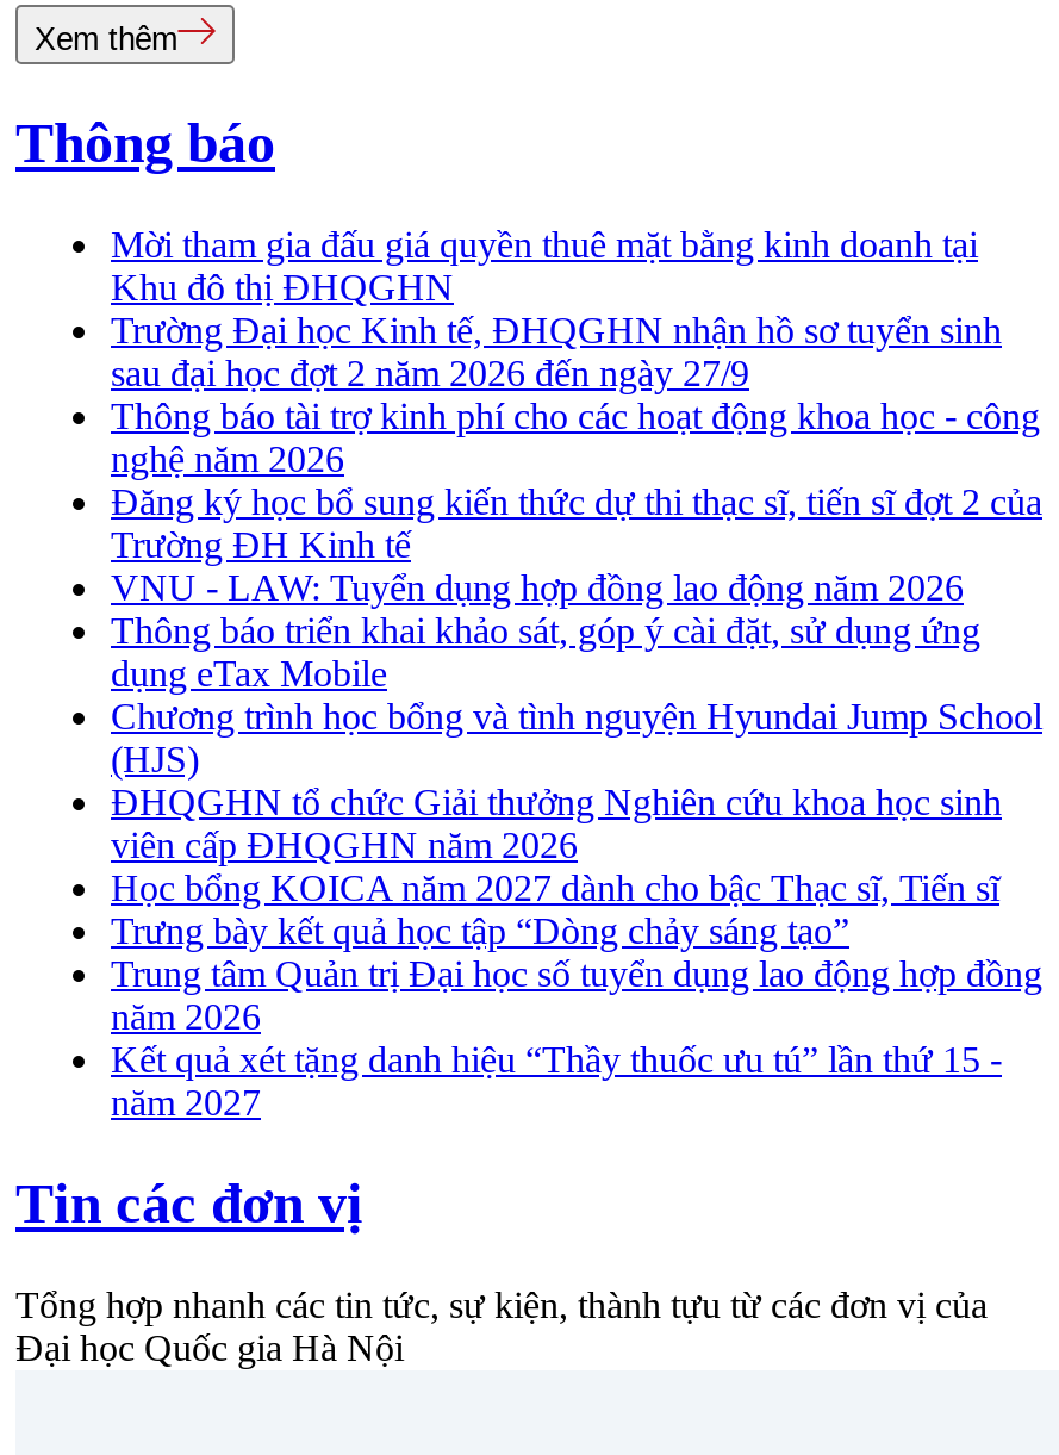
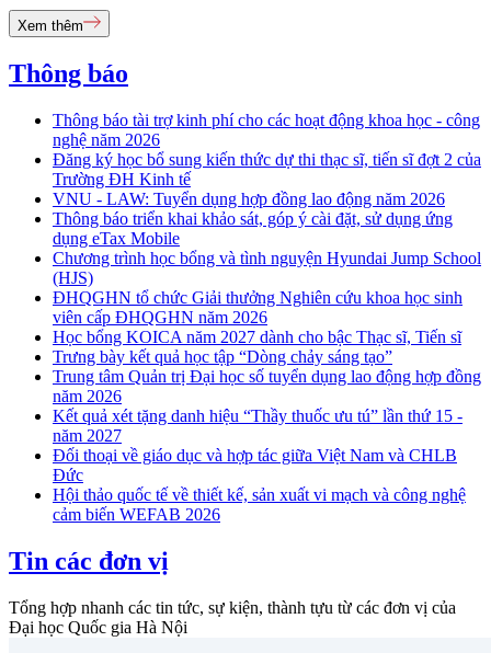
- Mời tham gia đấu giá quyền thuê mặt bằng kinh doanh tại
- Khu đô thị ĐHQGHN
- Trường Đại học Kinh tế, ĐHQGHN nhận hồ sơ tuyển sinh
- sau đại học đợt 2 năm 2026 đến ngày 27/9

moved up: Thông báo tài trợ kinh phí cho các hoạt động khoa học - công | nghệ năm 2026 | Đăng ký học bổ sung kiến thức dự thi thạc sĩ, tiến sĩ đợt 2 của | ... | Kết quả xét tặng danh hiệu “Thầy thuốc ưu tú” lần thứ 15 - | năm 2027

+ Đối thoại về giáo dục và hợp tác giữa Việt Nam và CHLB
+ Đức
+ Hội thảo quốc tế về thiết kế, sản xuất vi mạch và công nghệ
+ cảm biến WEFAB 2026
